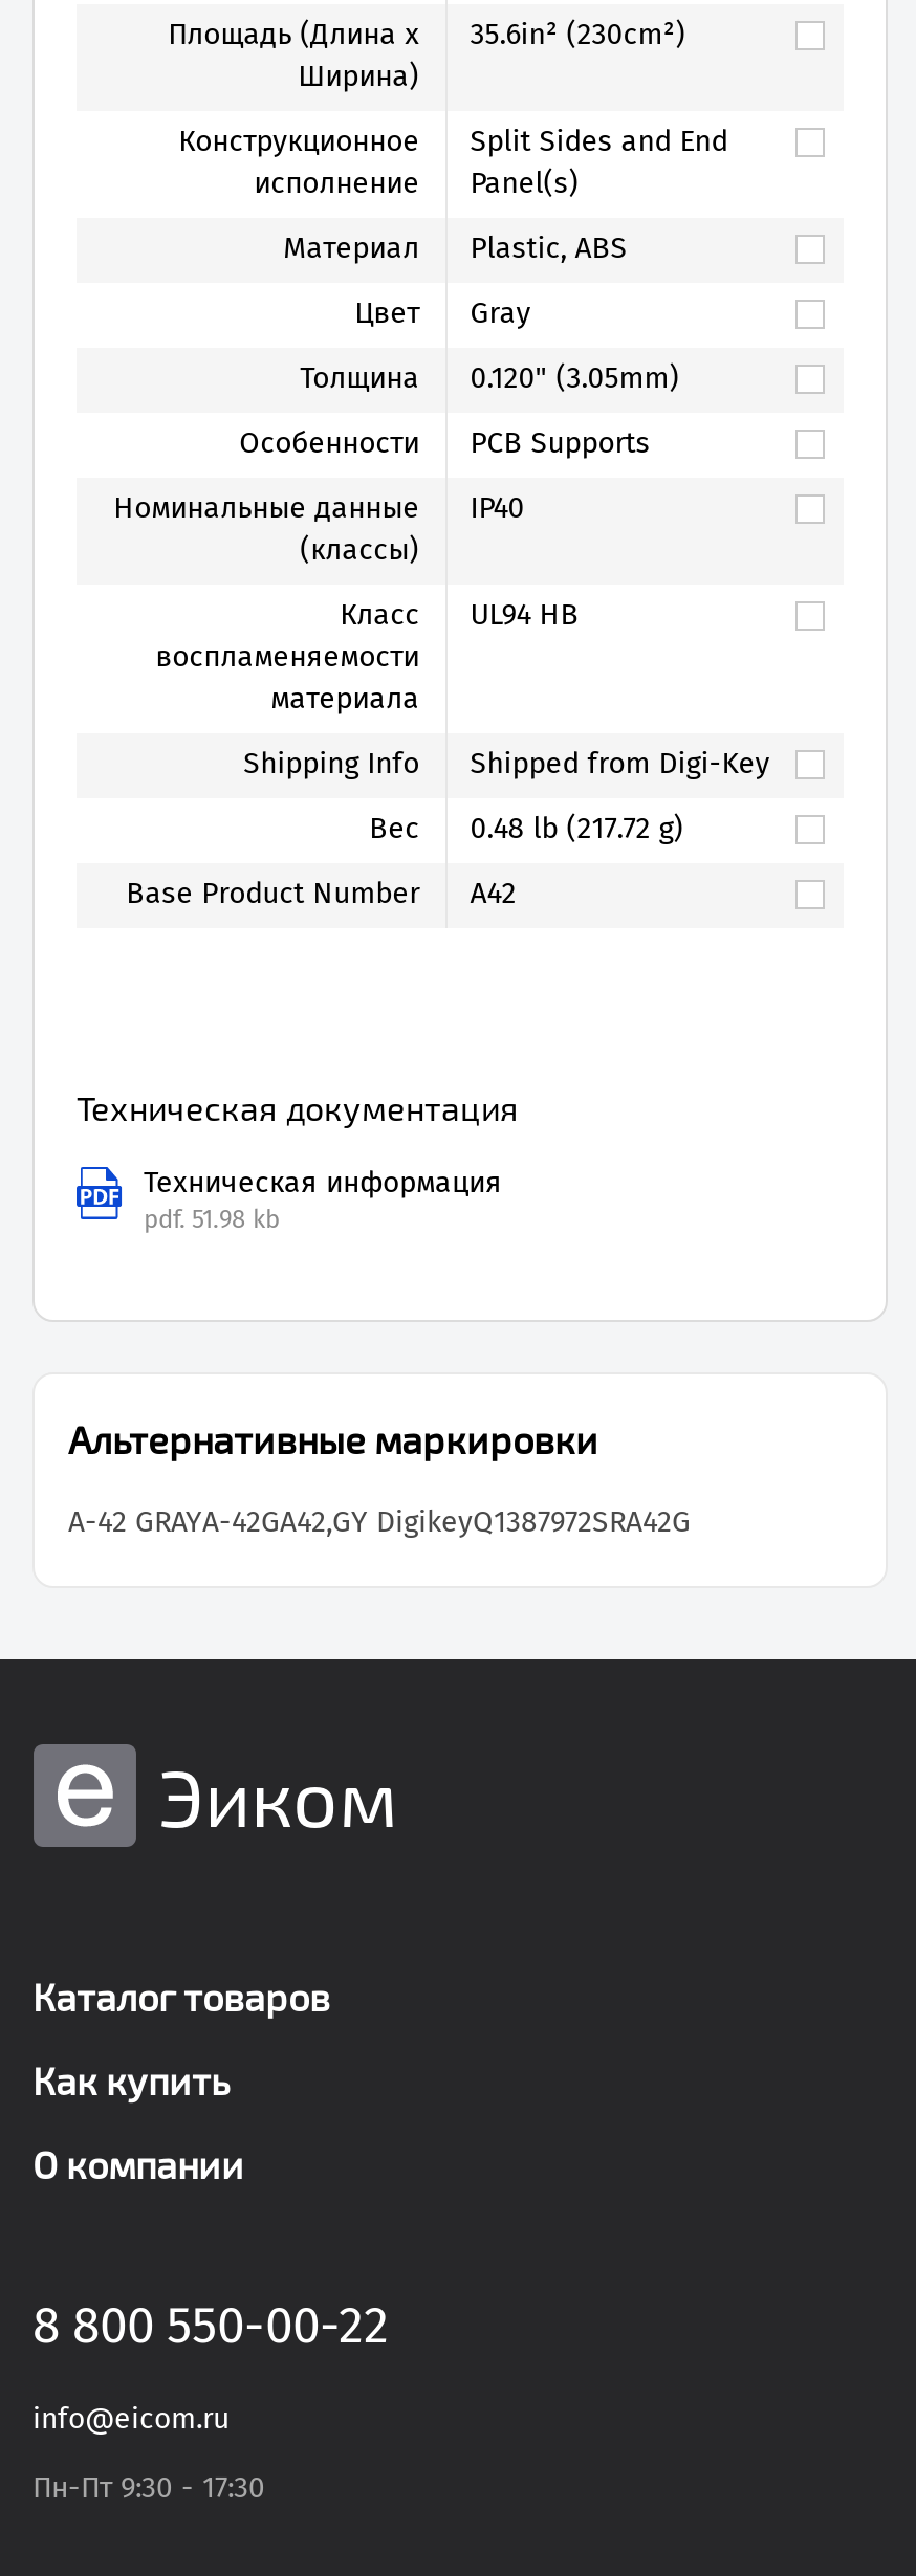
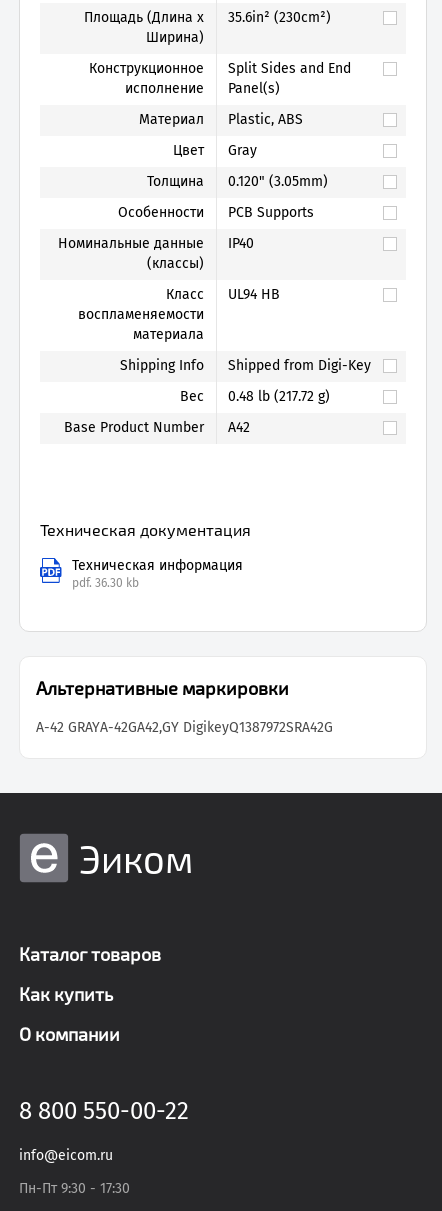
- pdf. 51.98 kb
+ pdf. 36.30 kb
